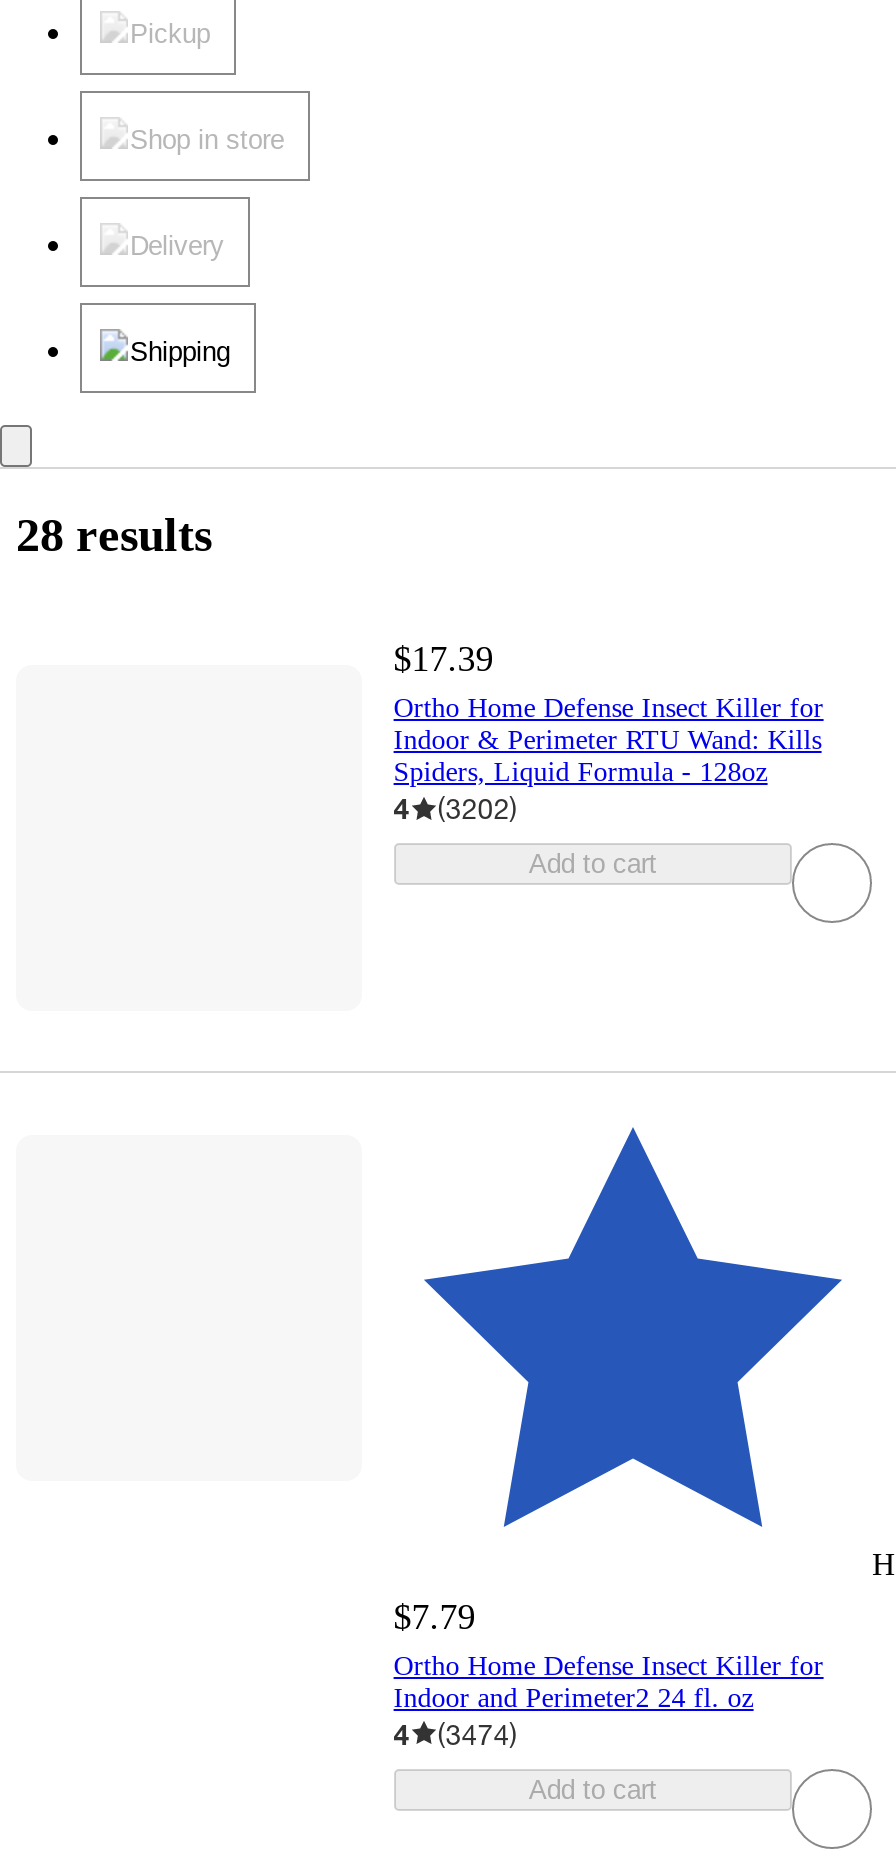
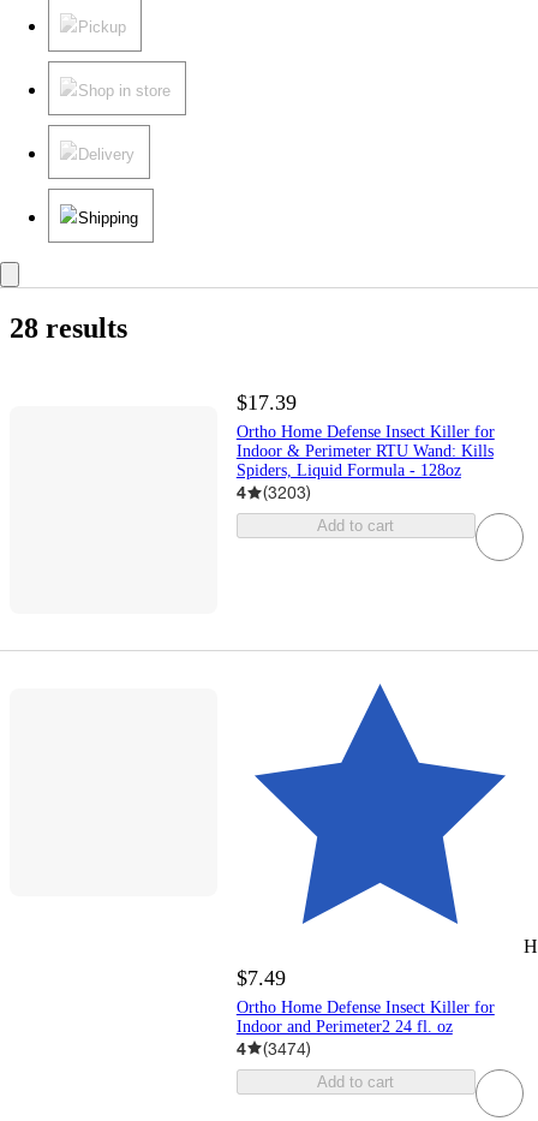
- 4 (3202)
+ 4 (3203)

- $7.79
+ $7.49
